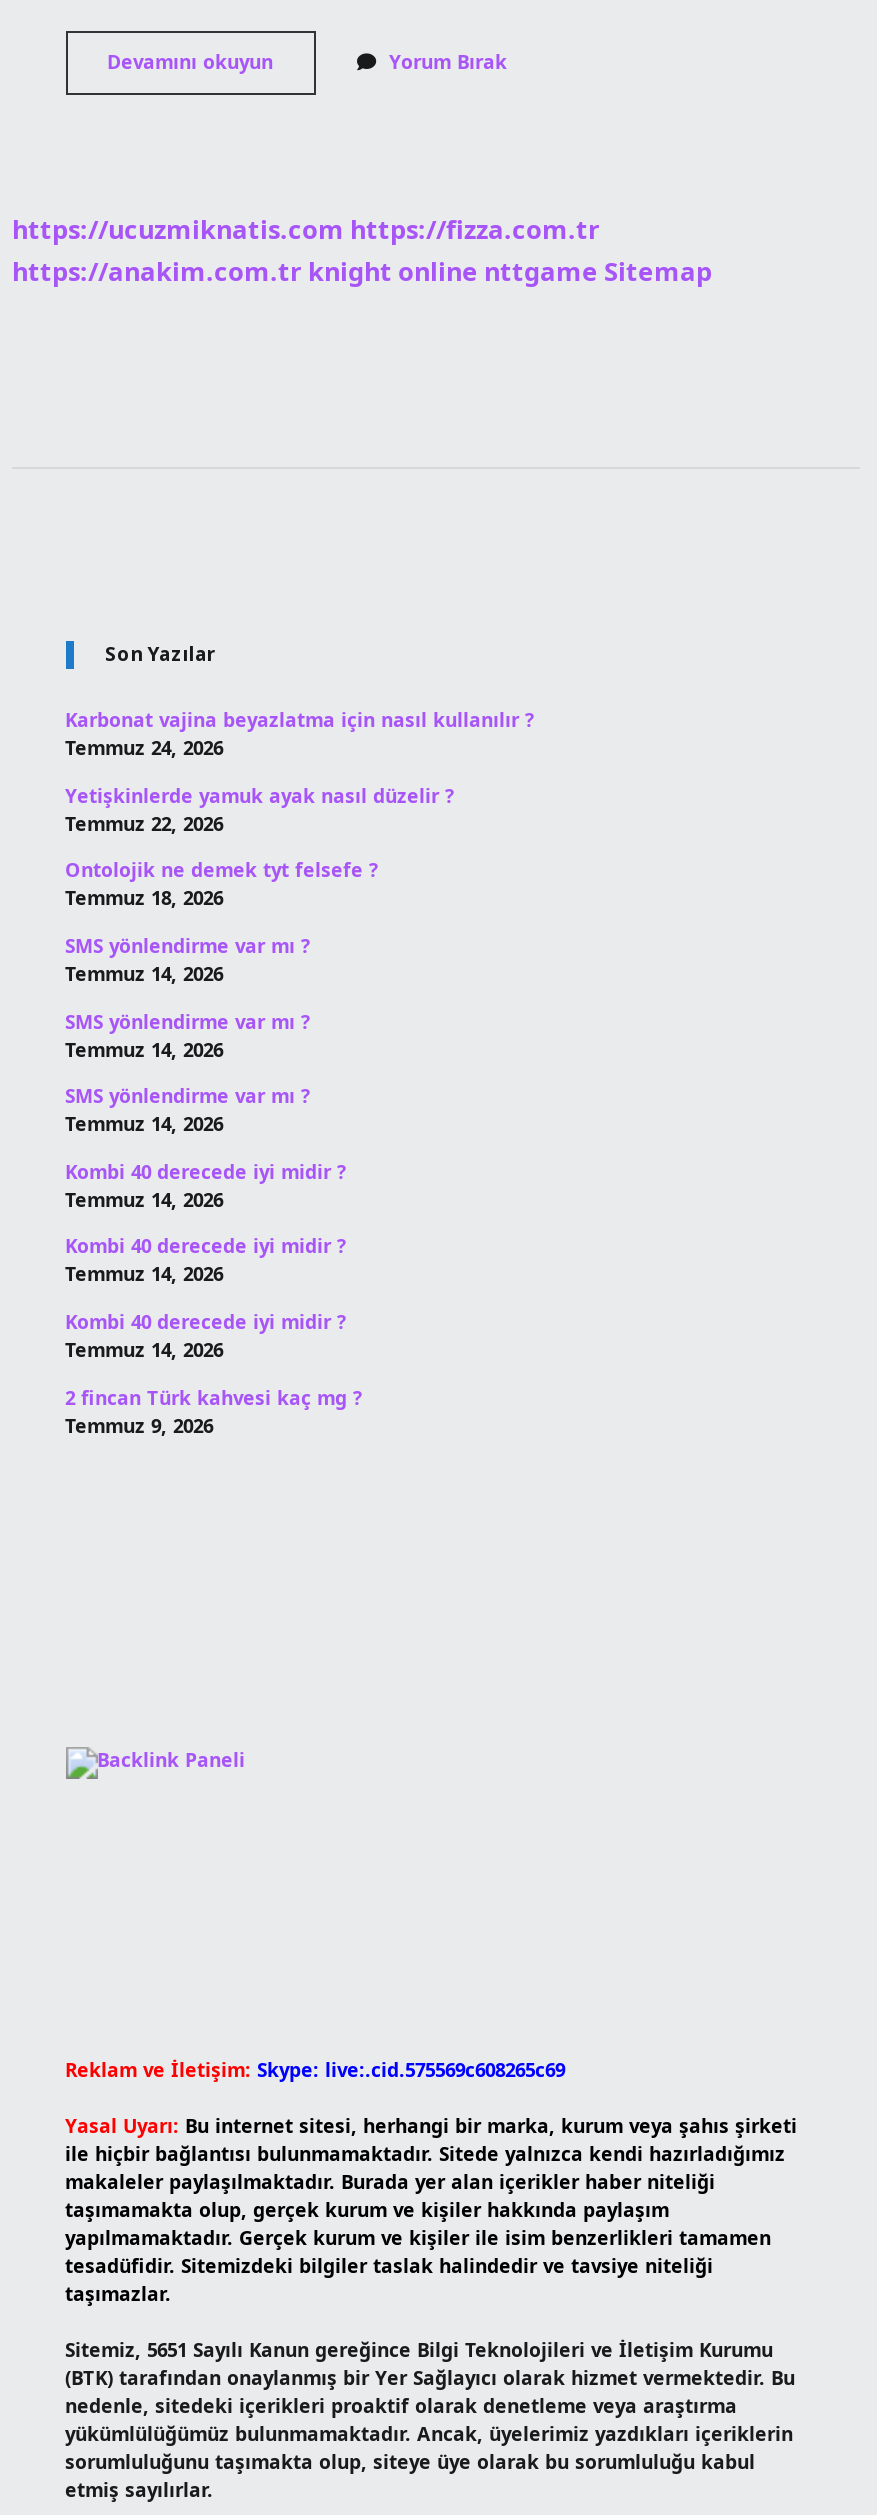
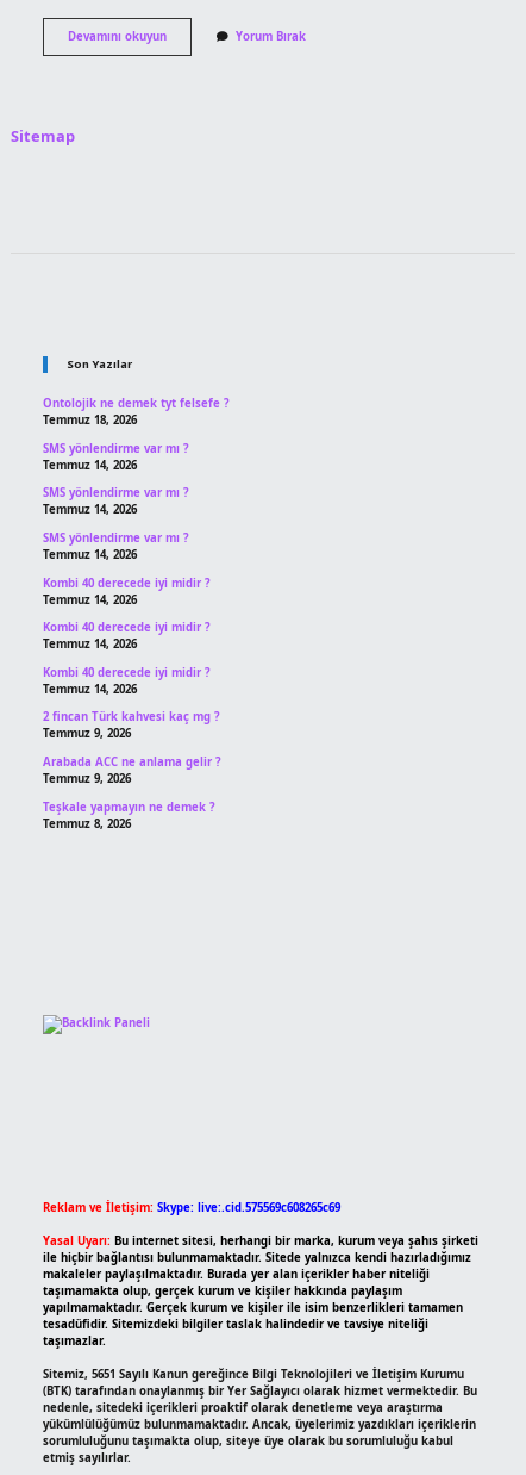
- https://ucuzmiknatis.com https://fizza.com.tr
- https://anakim.com.tr knight online nttgame Sitemap
+ Sitemap

- Karbonat vajina beyazlatma için nasıl kullanılır ?
- Temmuz 24, 2026
- Yetişkinlerde yamuk ayak nasıl düzelir ?
- Temmuz 22, 2026

moved up: Ontolojik ne demek tyt felsefe ? | Temmuz 18, 2026 | SMS yönlendirme var mı ? | ... | 2 fincan Türk kahvesi kaç mg ? | Temmuz 9, 2026

+ Arabada ACC ne anlama gelir ?
+ Temmuz 9, 2026
+ Teşkale yapmayın ne demek ?
+ Temmuz 8, 2026
